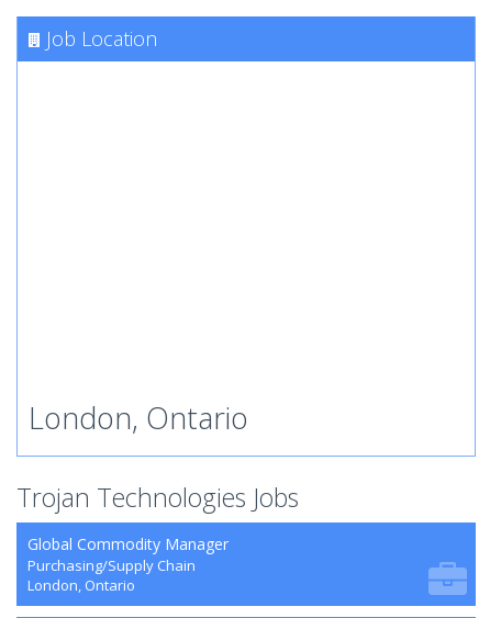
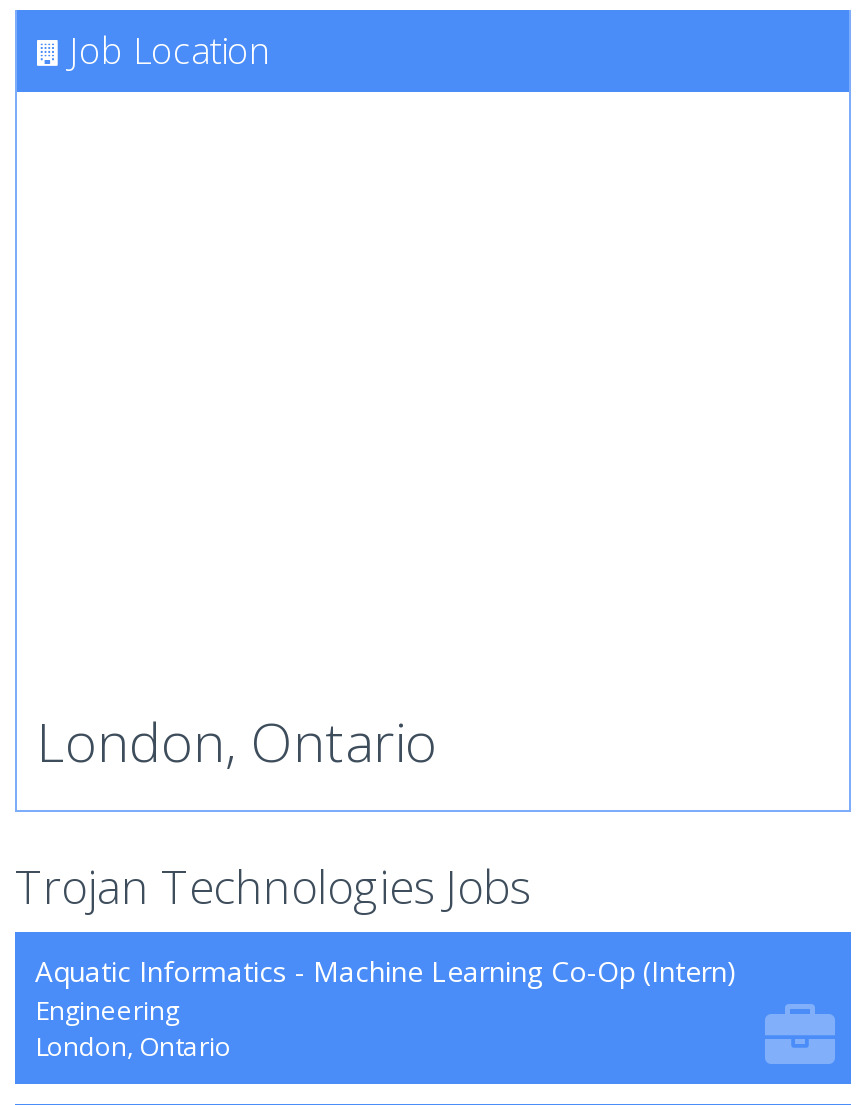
- Global Commodity Manager
- Purchasing/Supply Chain
+ Aquatic Informatics - Machine Learning Co-Op (Intern)
+ Engineering
